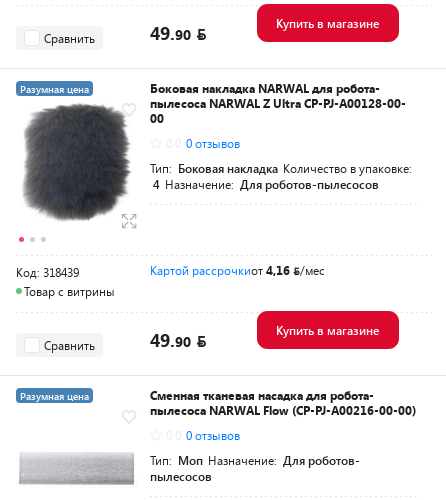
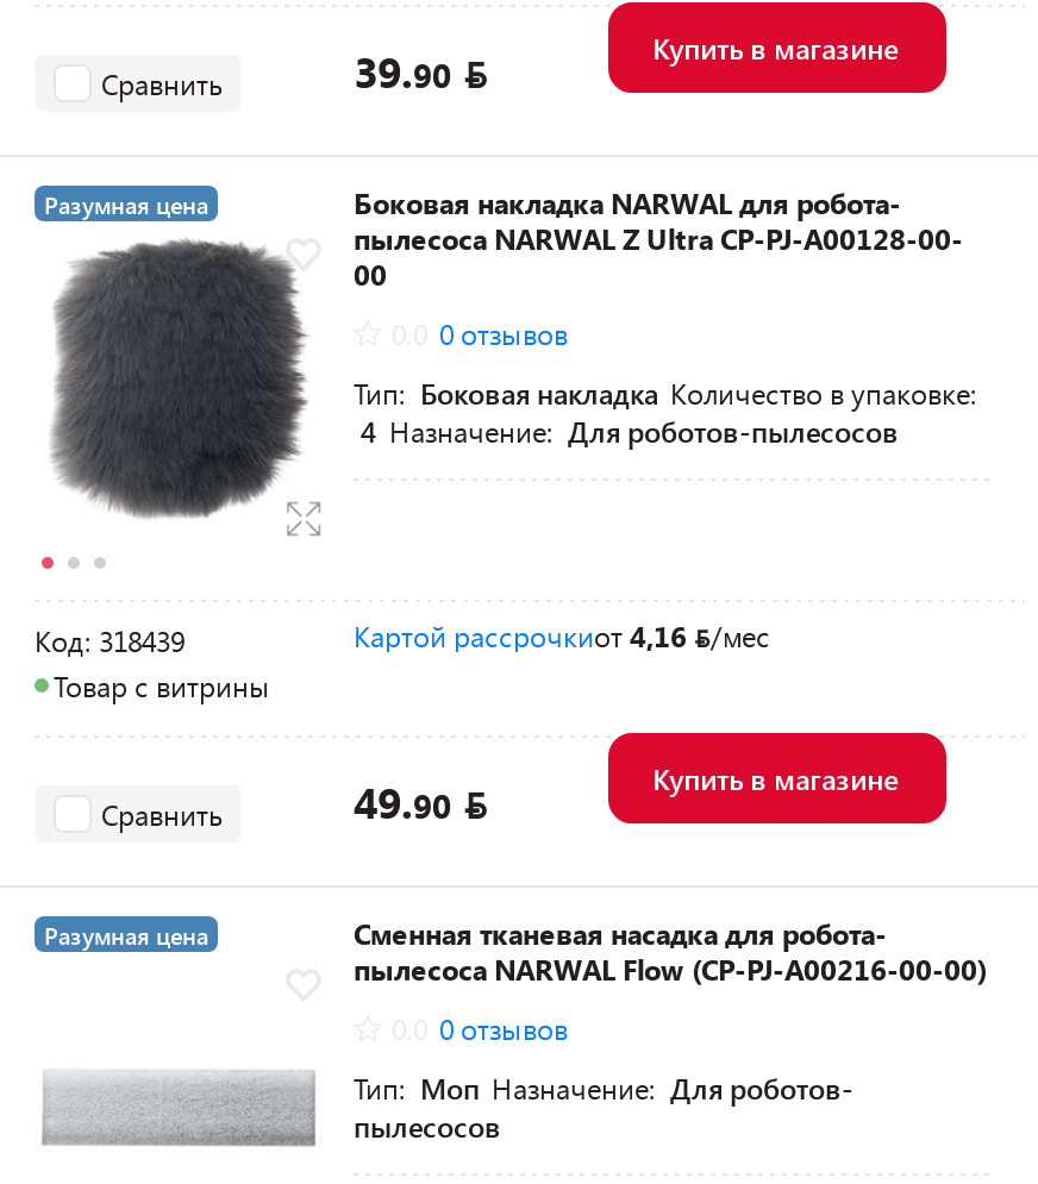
- 49.90
+ 39.90
